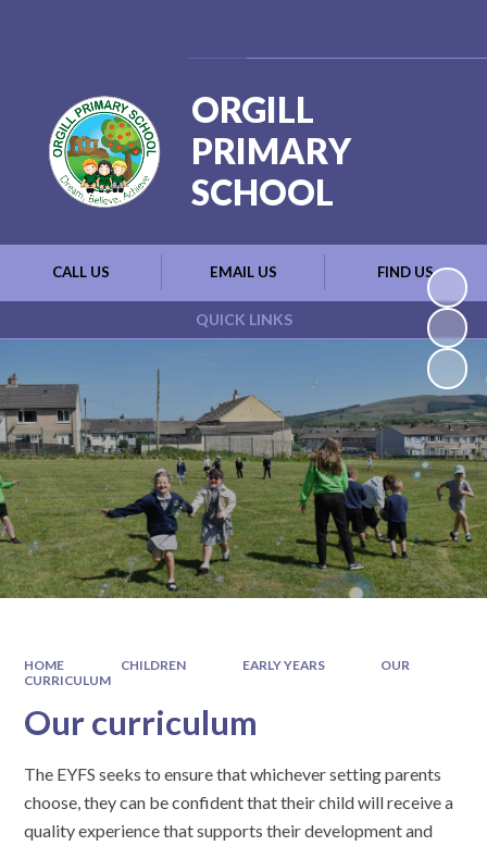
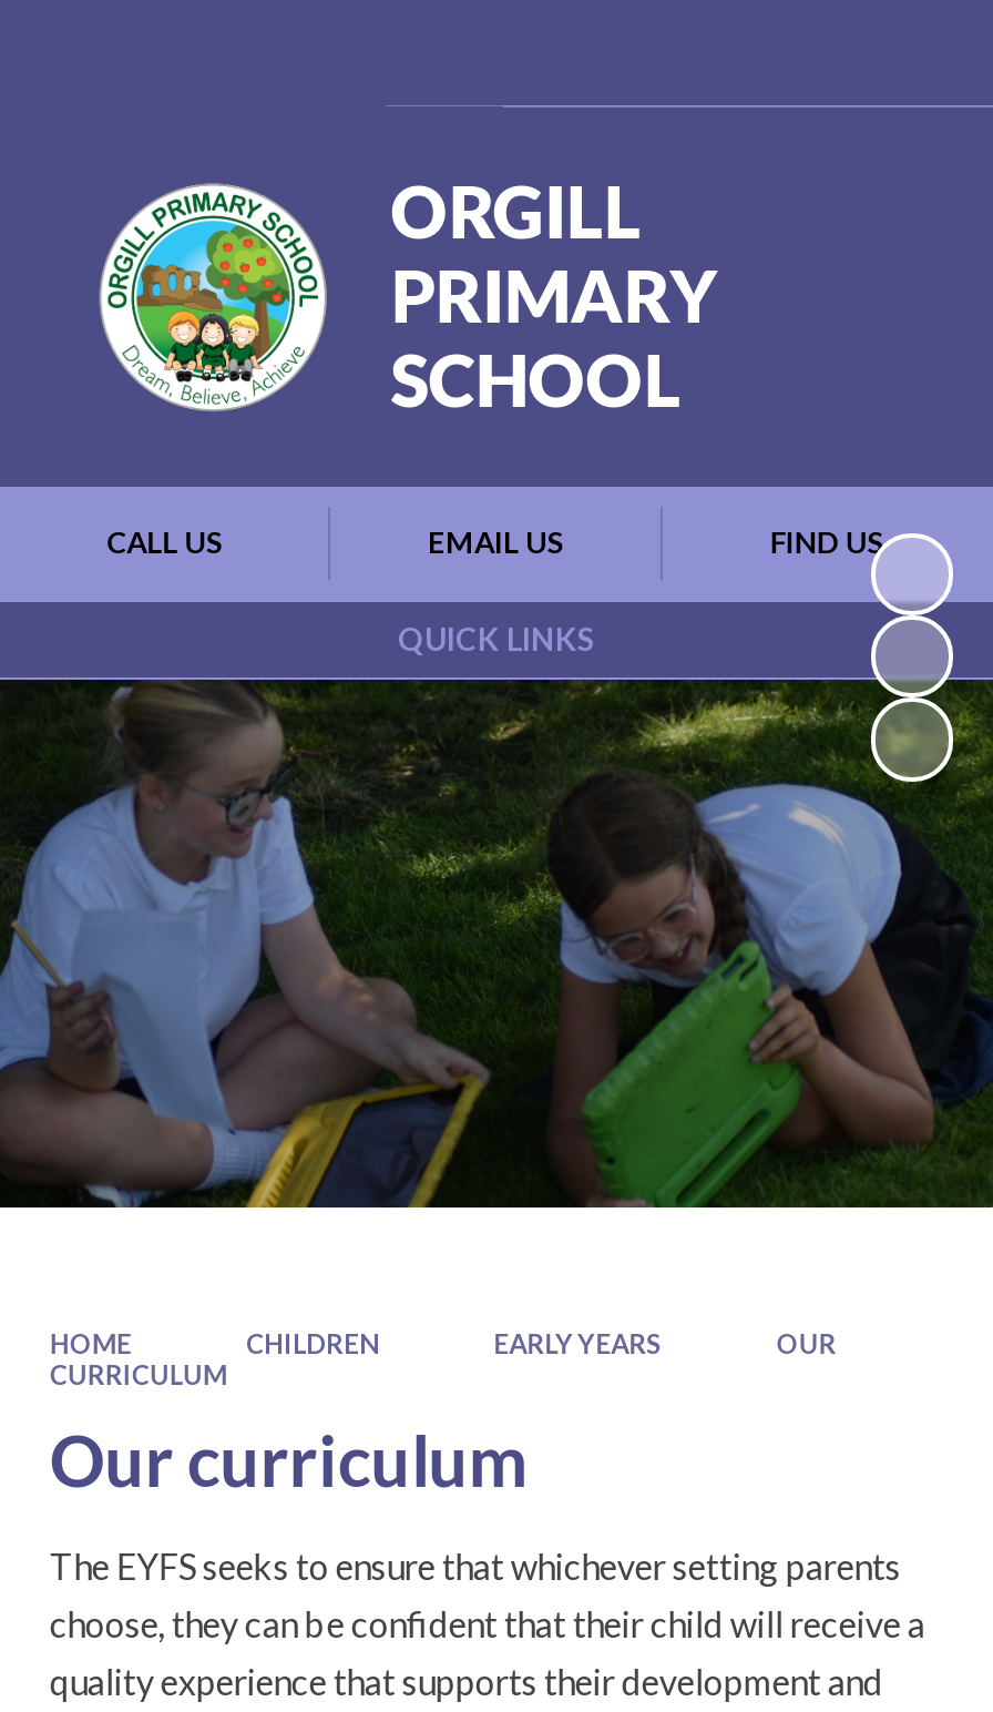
- [image]
+ [image]
